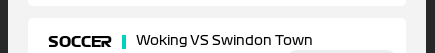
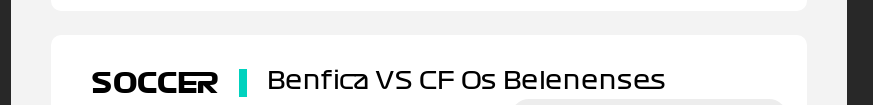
- Woking VS Swindon Town
+ Benfica VS CF Os Belenenses
